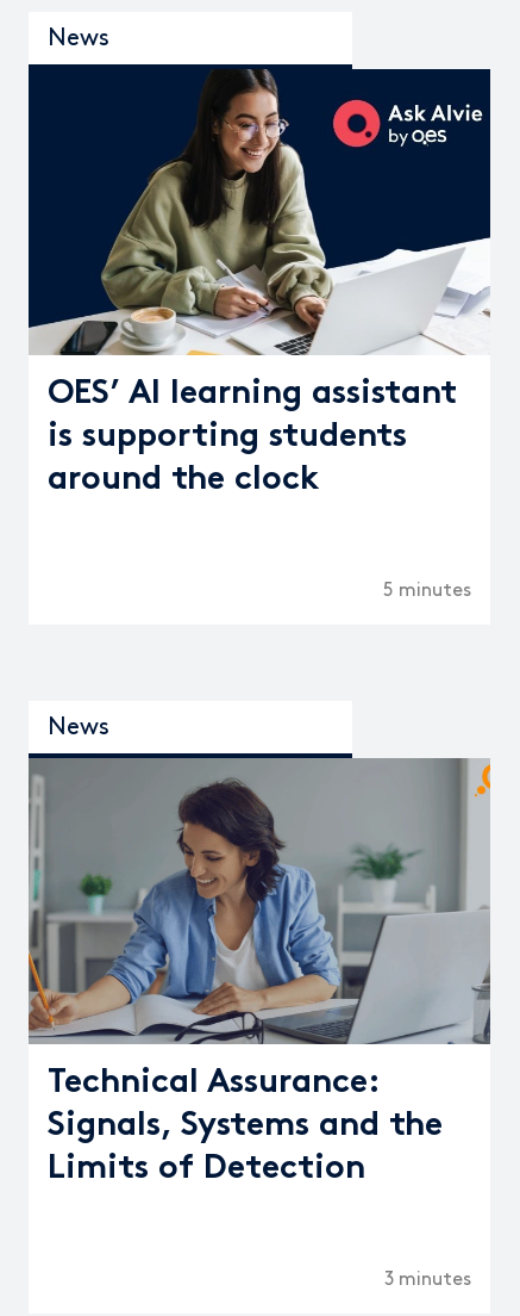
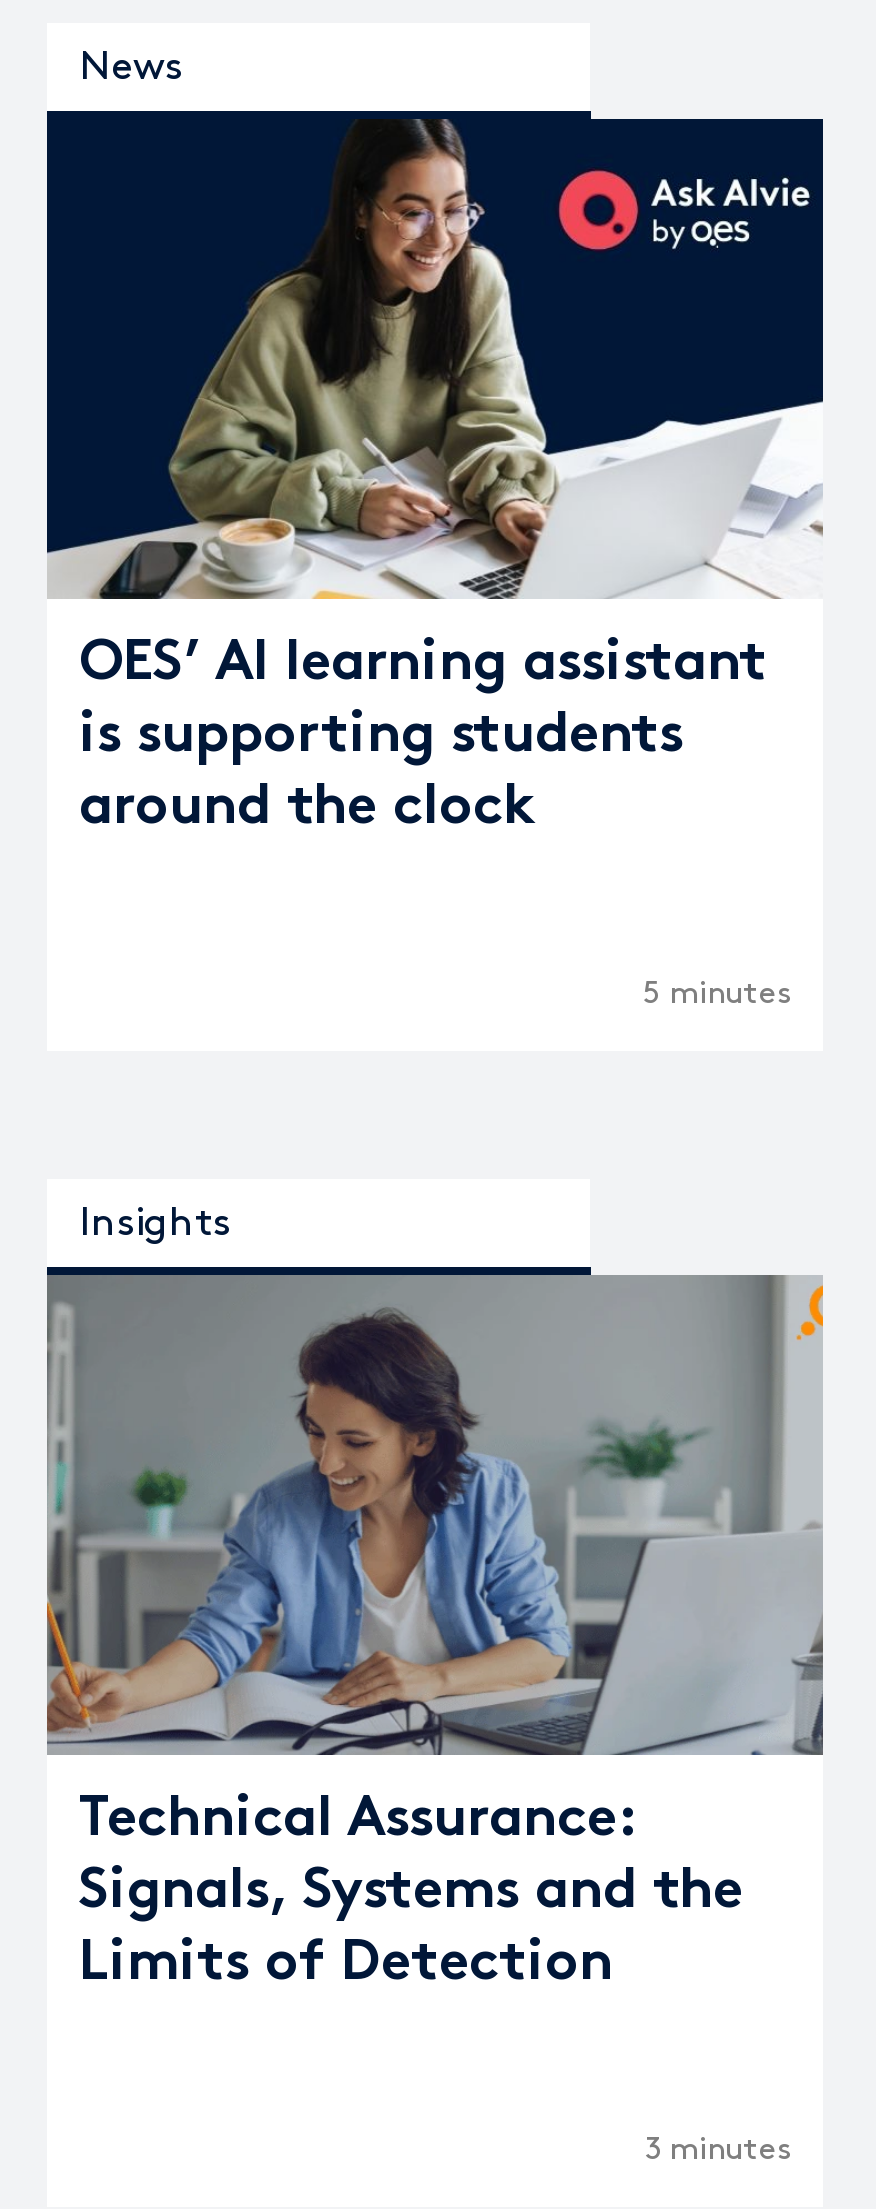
- News
+ Insights
